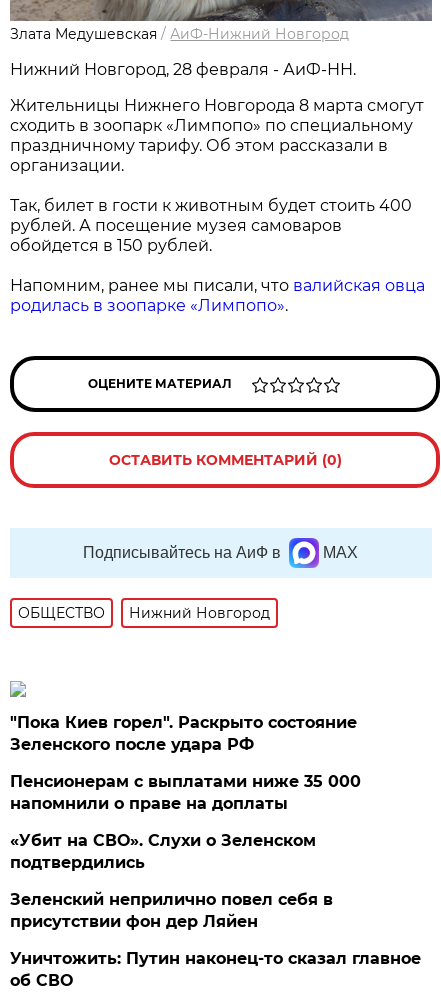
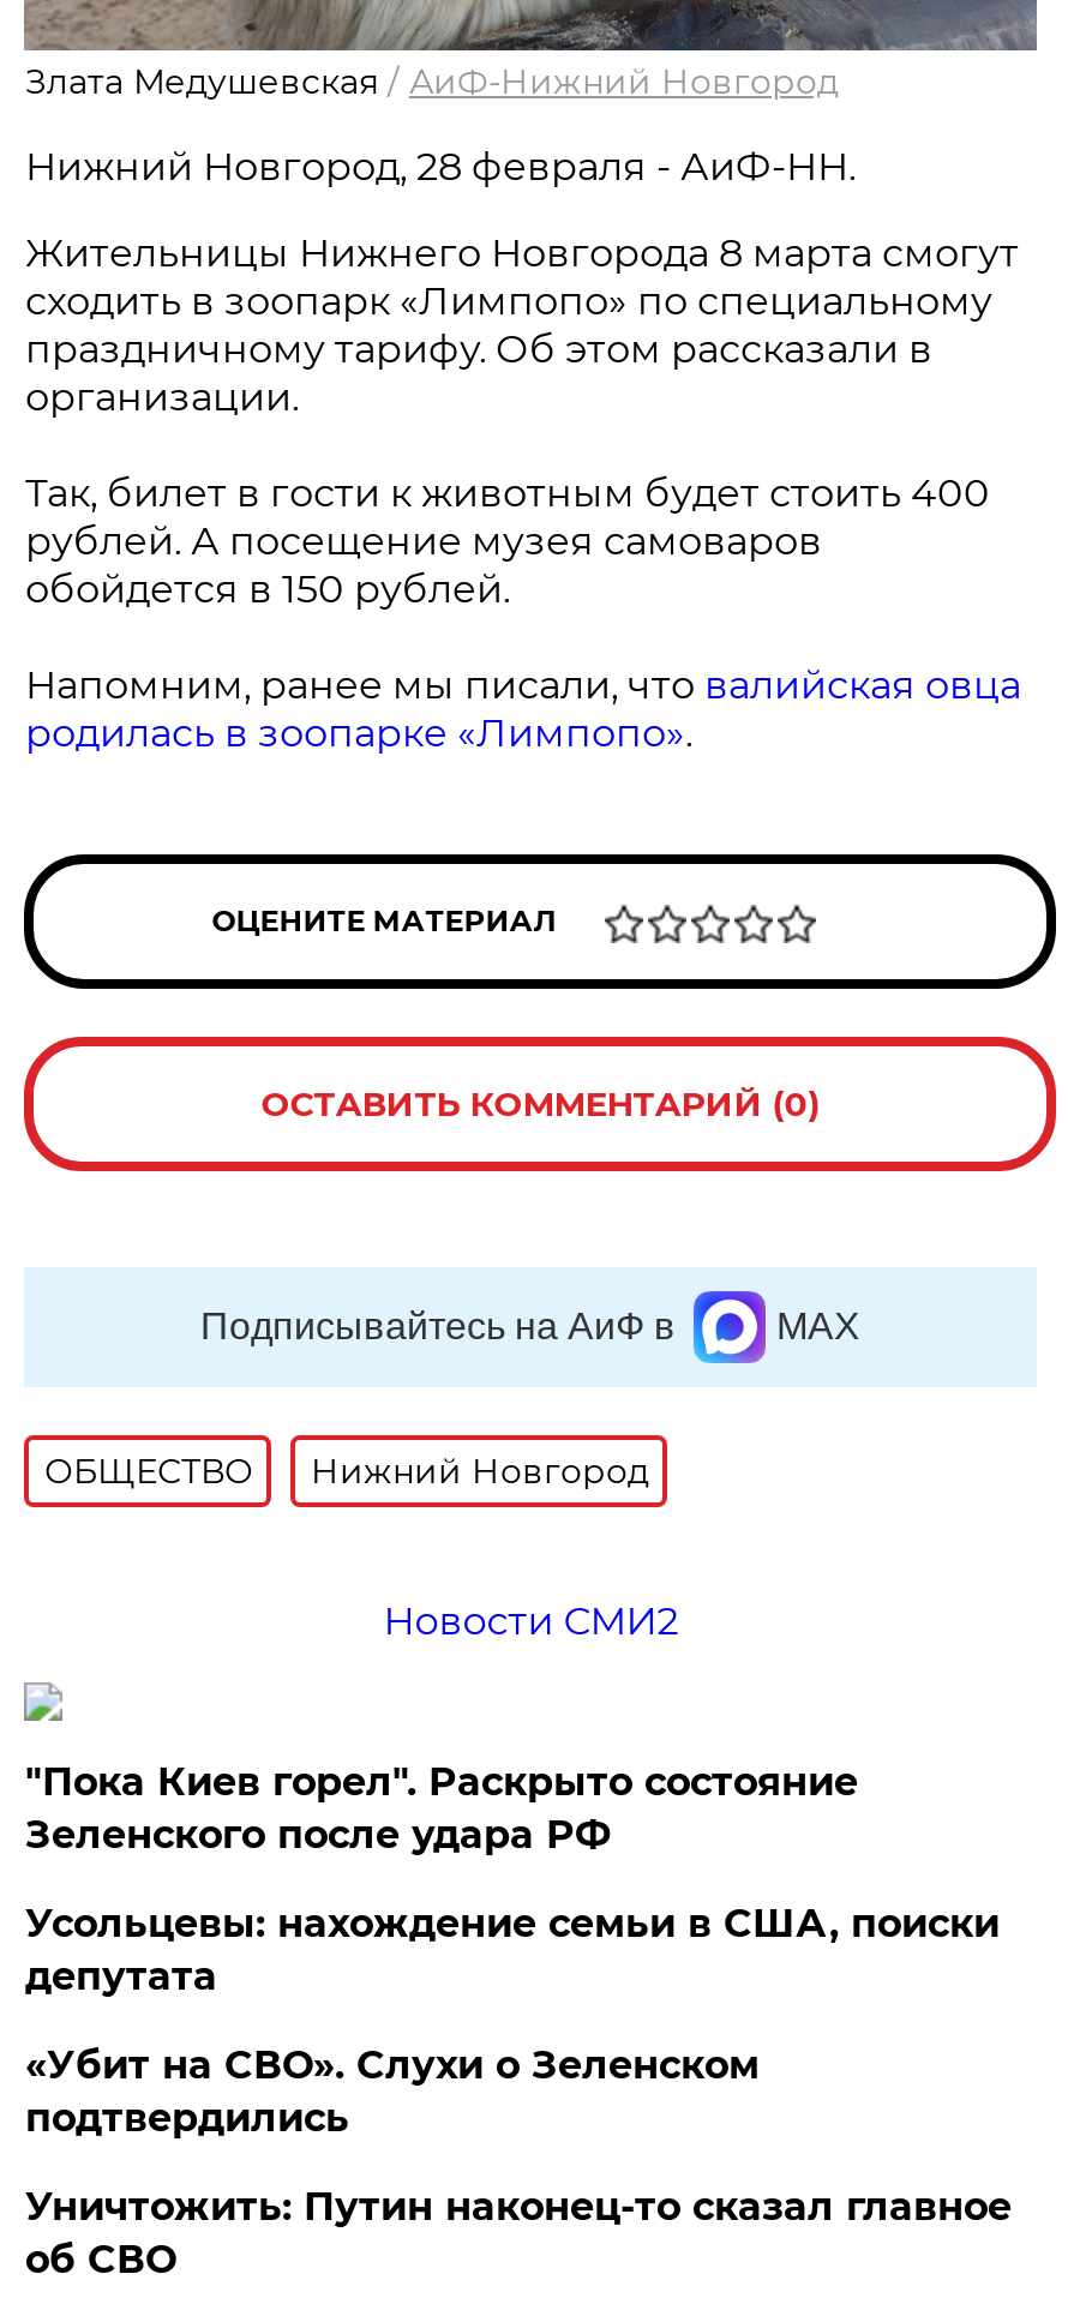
+ Новости СМИ2

moved down: "Пока Киев горел". Раскрыто состояние | Зеленского после удара РФ

- Пенсионерам с выплатами ниже 35 000
- напомнили о праве на доплаты
+ Усольцевы: нахождение семьи в США, поиски
+ депутата

moved down: «Убит на СВО». Слухи о Зеленском | подтвердились

- Зеленский неприлично повел cебя в
- присутствии фон дер Ляйен
